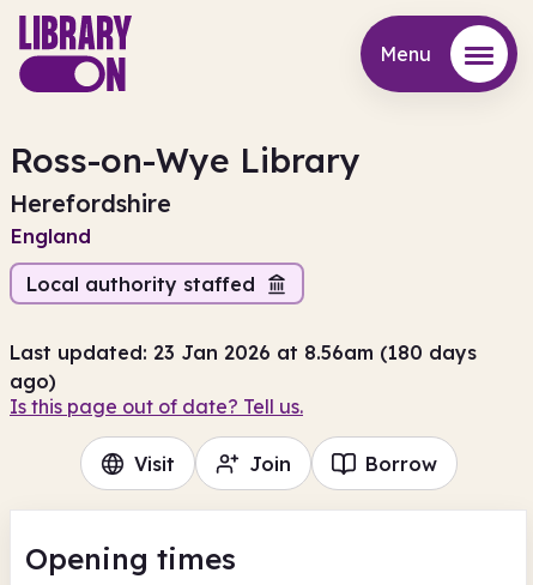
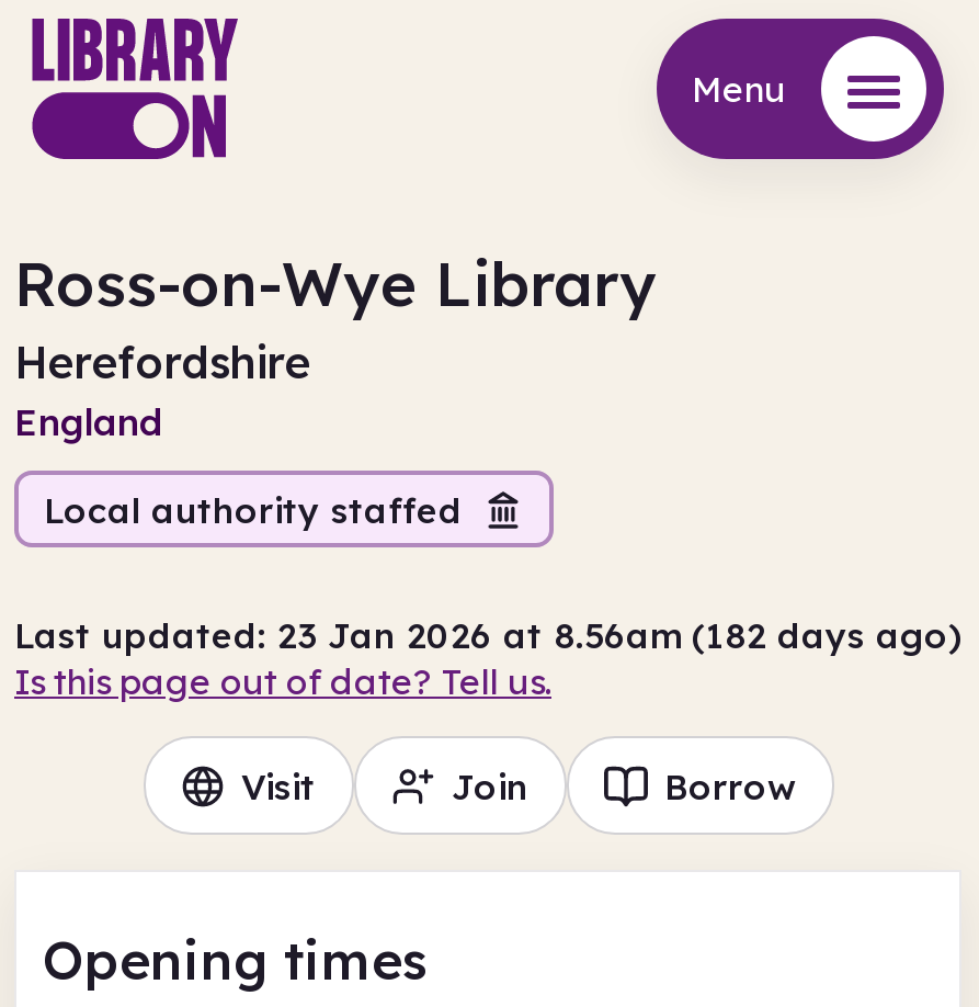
- Last updated: 23 Jan 2026 at 8.56am (180 days
- ago)
+ Last updated: 23 Jan 2026 at 8.56am (182 days ago)
